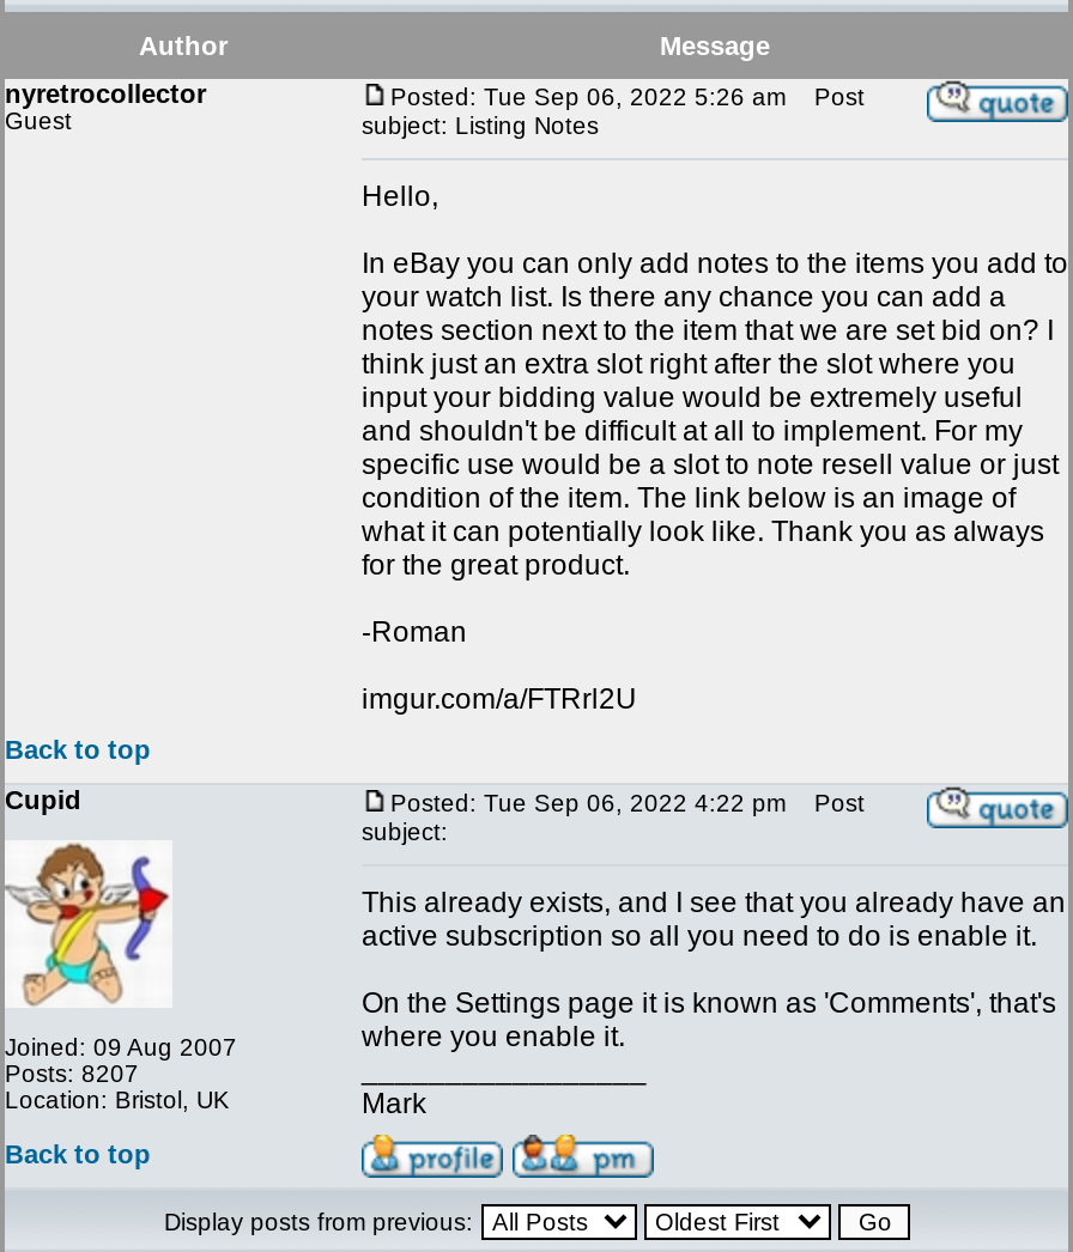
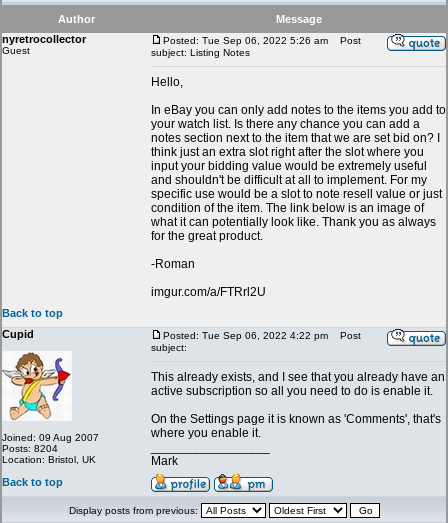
- Posts: 8207
+ Posts: 8204
